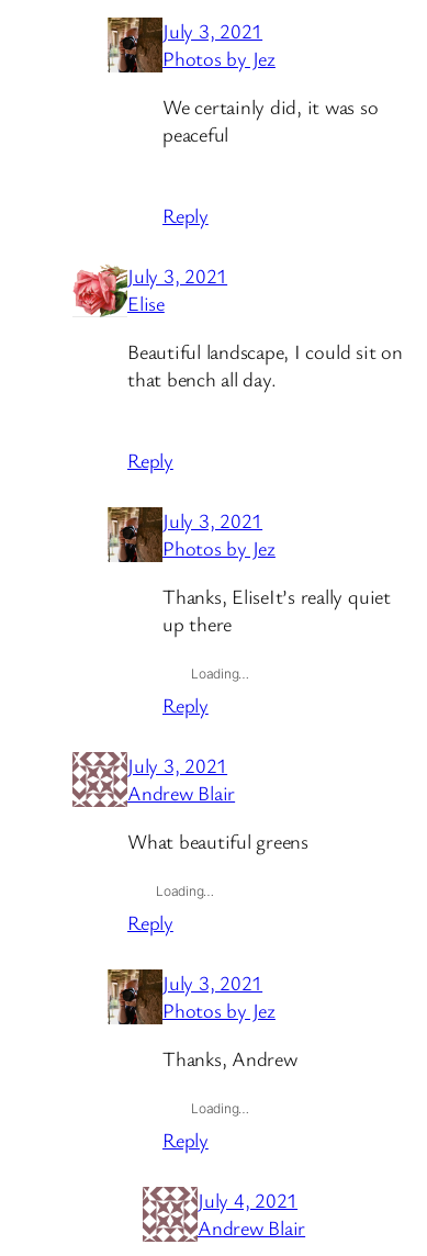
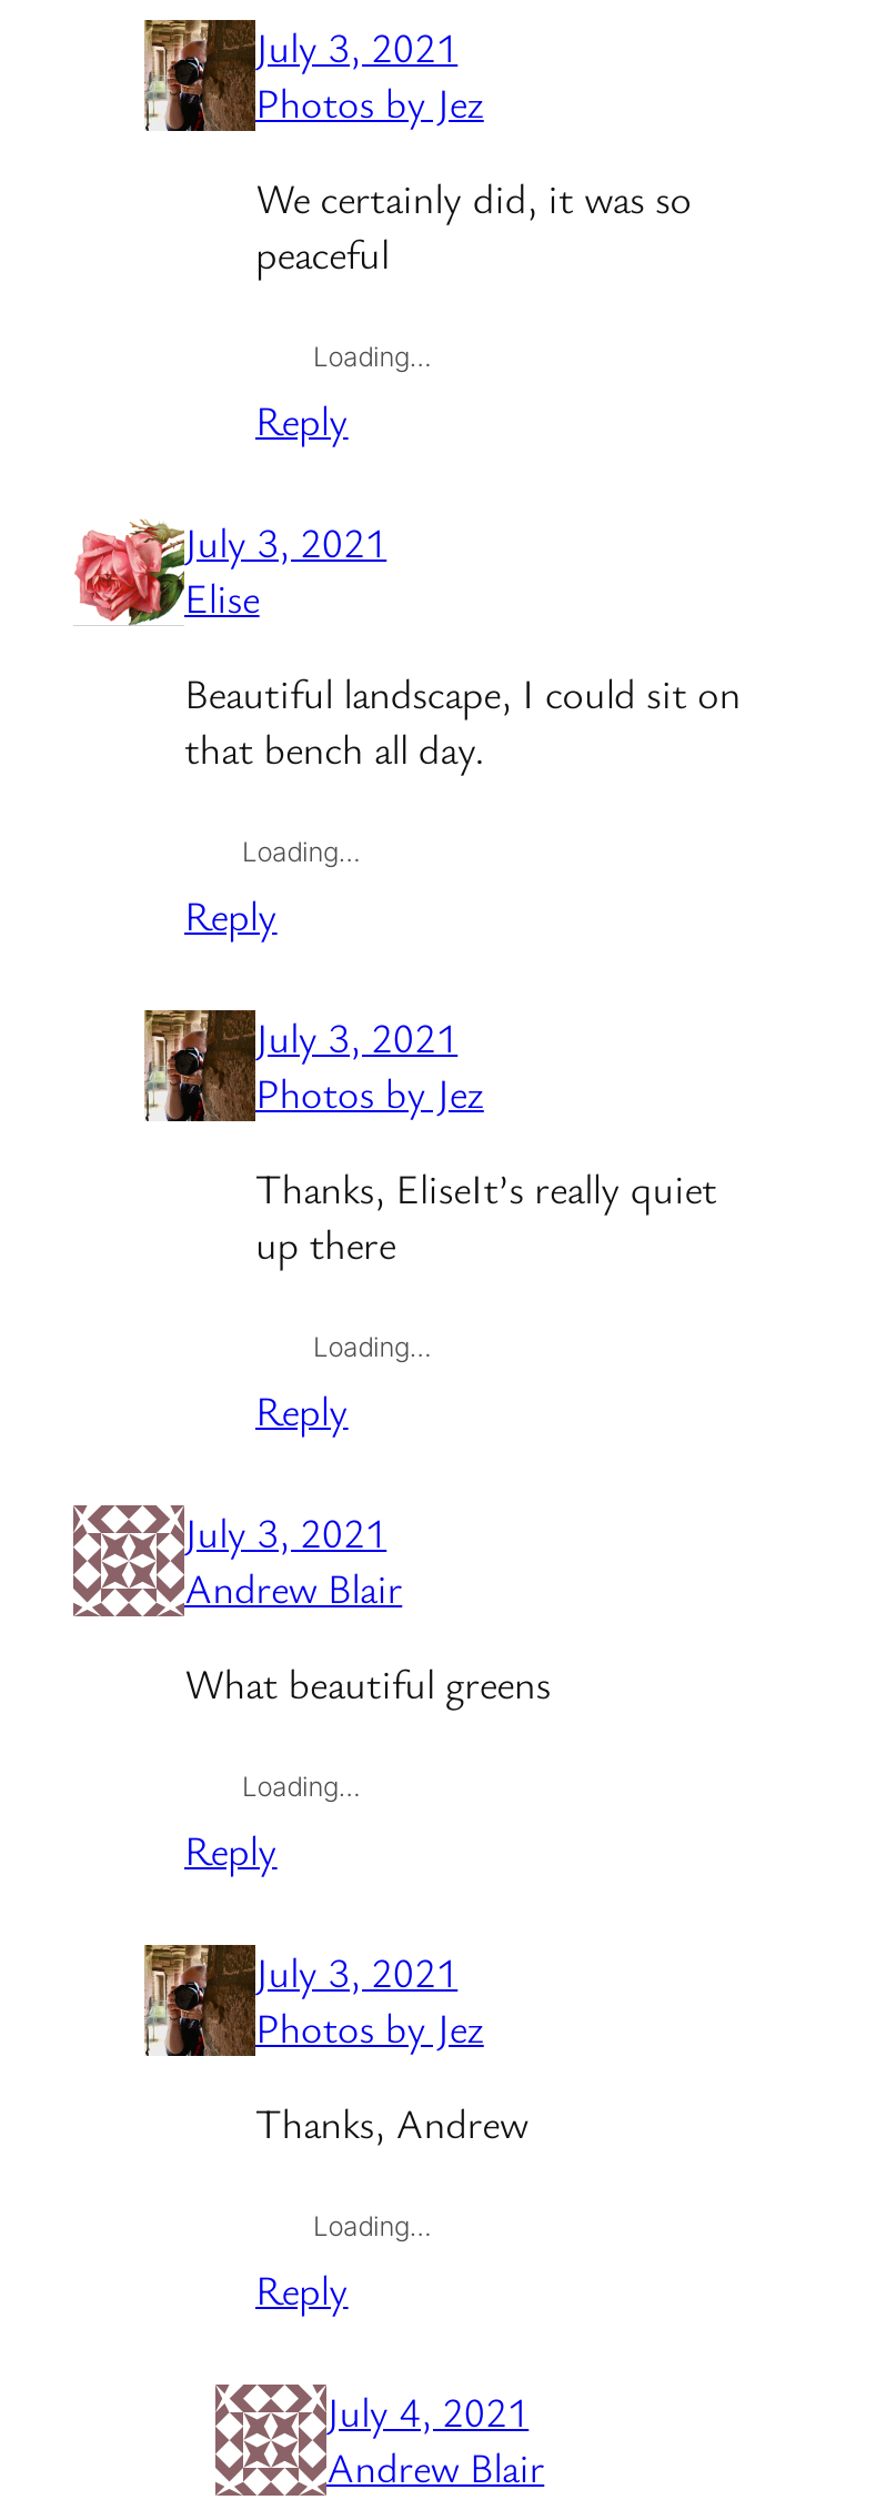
+ Loading…

+ Loading…
